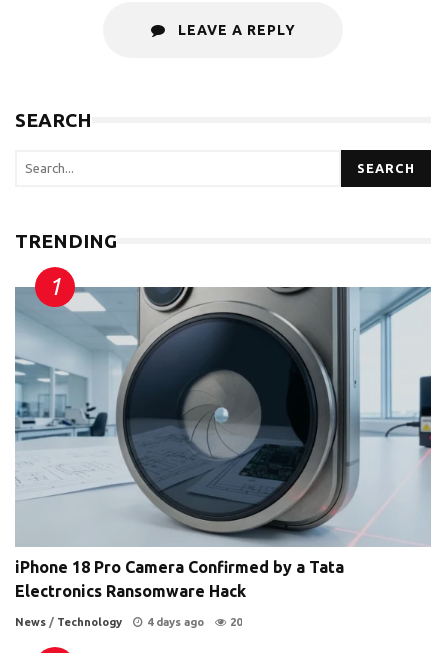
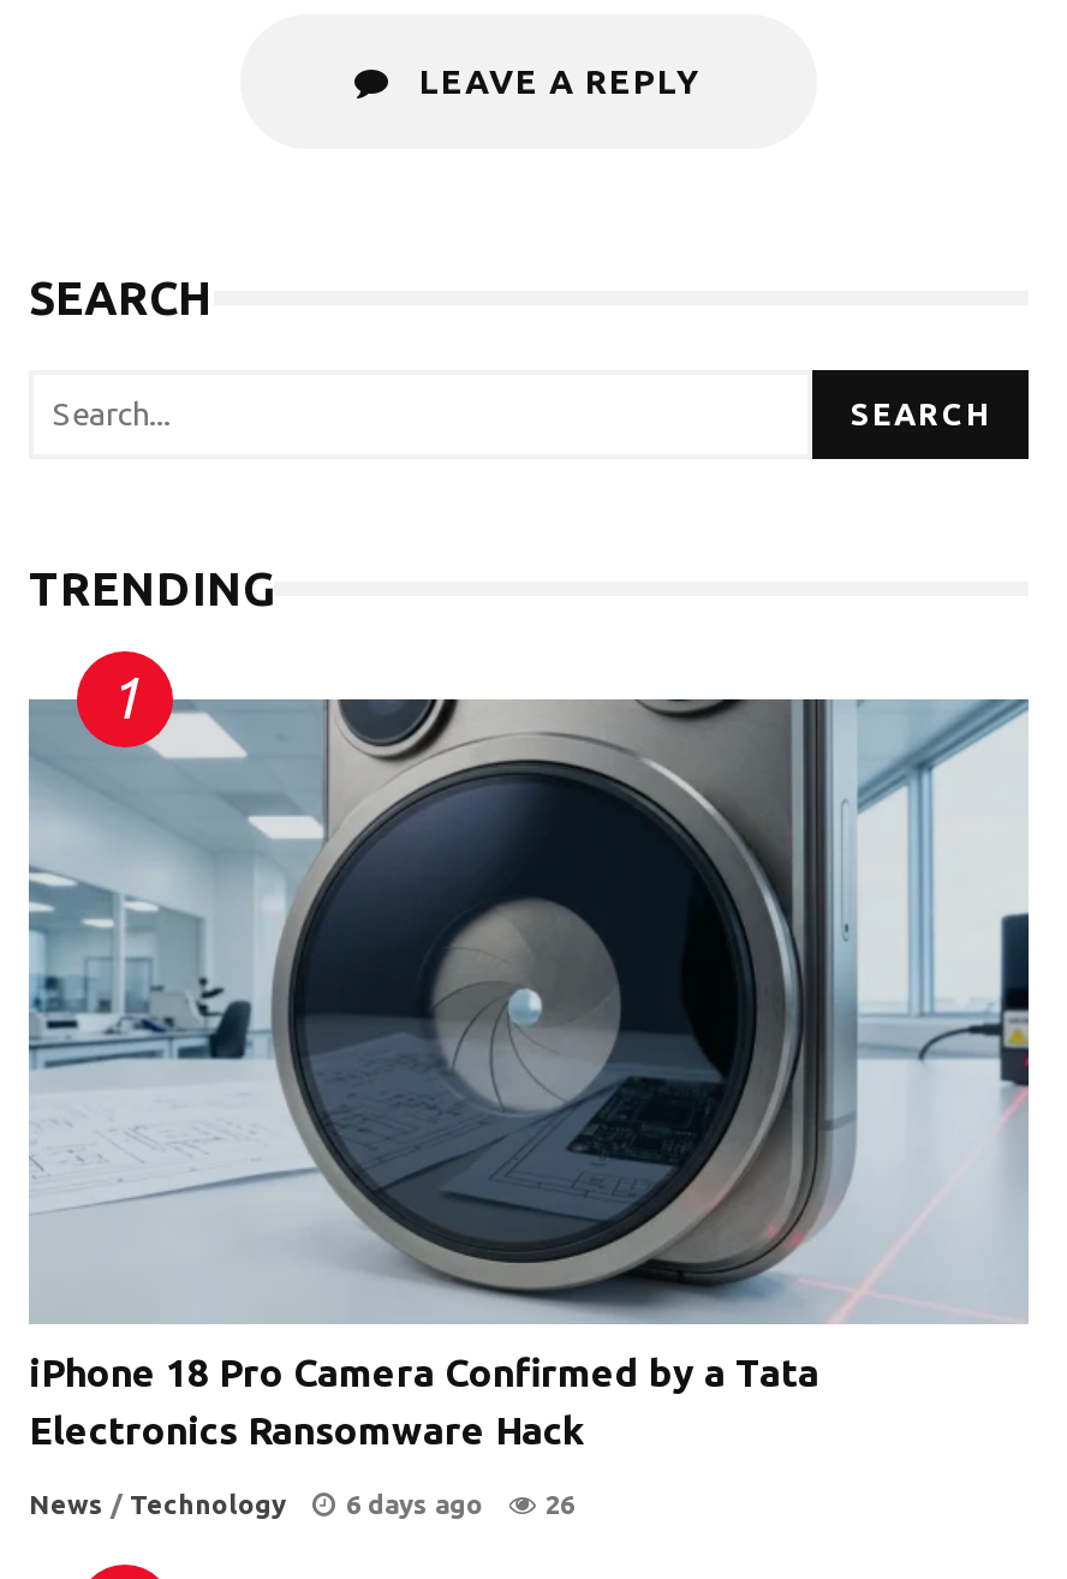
- 4 days ago
- 20
+ 6 days ago
+ 26
